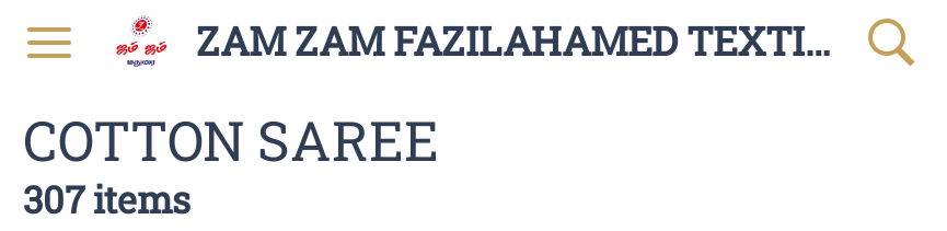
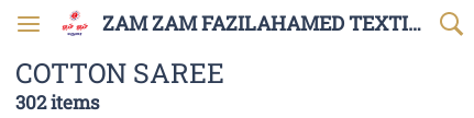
- 307 items
+ 302 items
